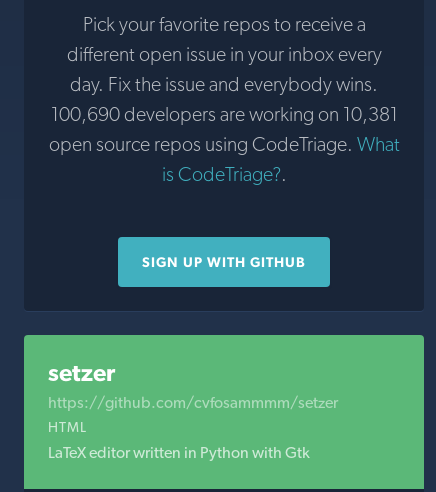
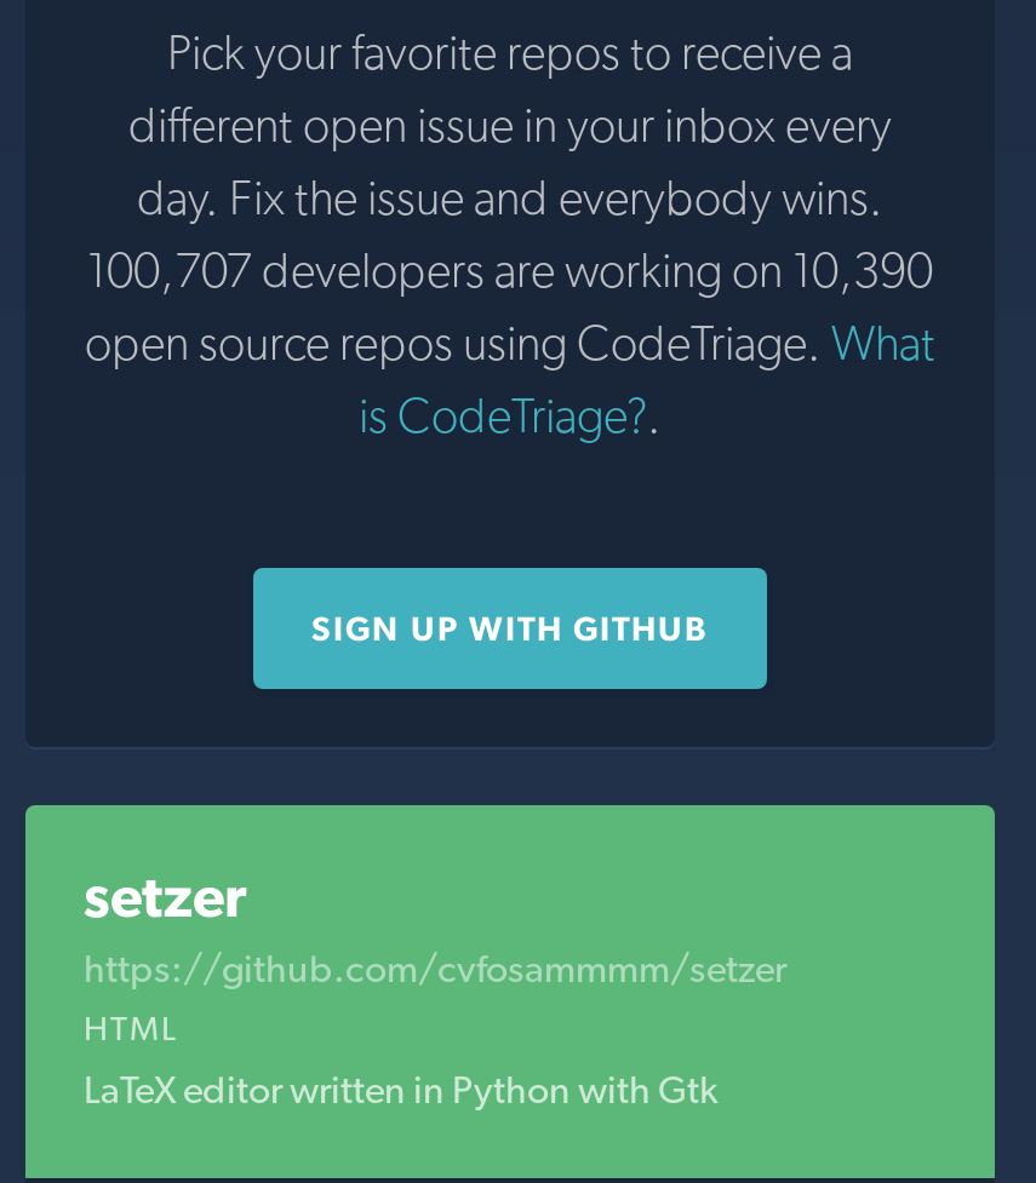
- 100,690 developers are working on 10,381
+ 100,707 developers are working on 10,390
